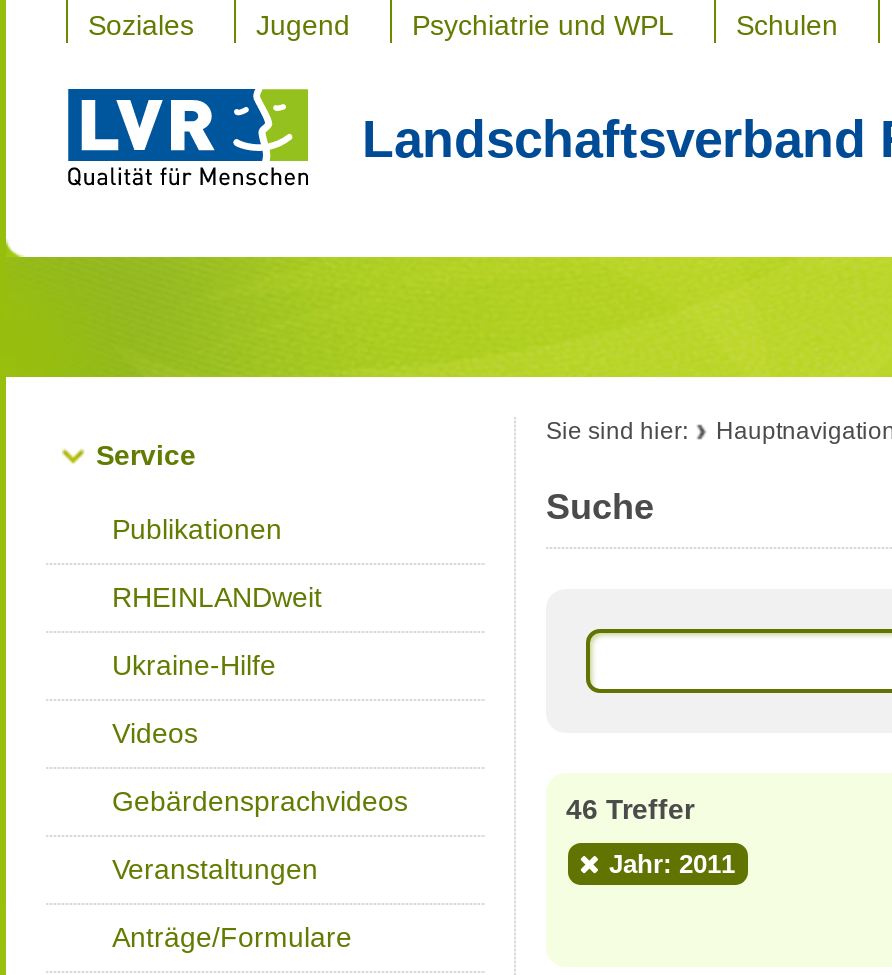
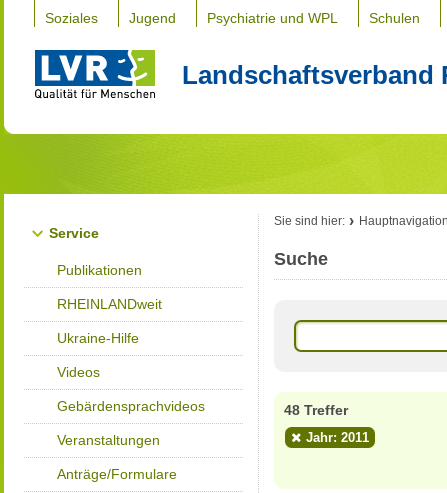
- 46 Treffer
+ 48 Treffer
